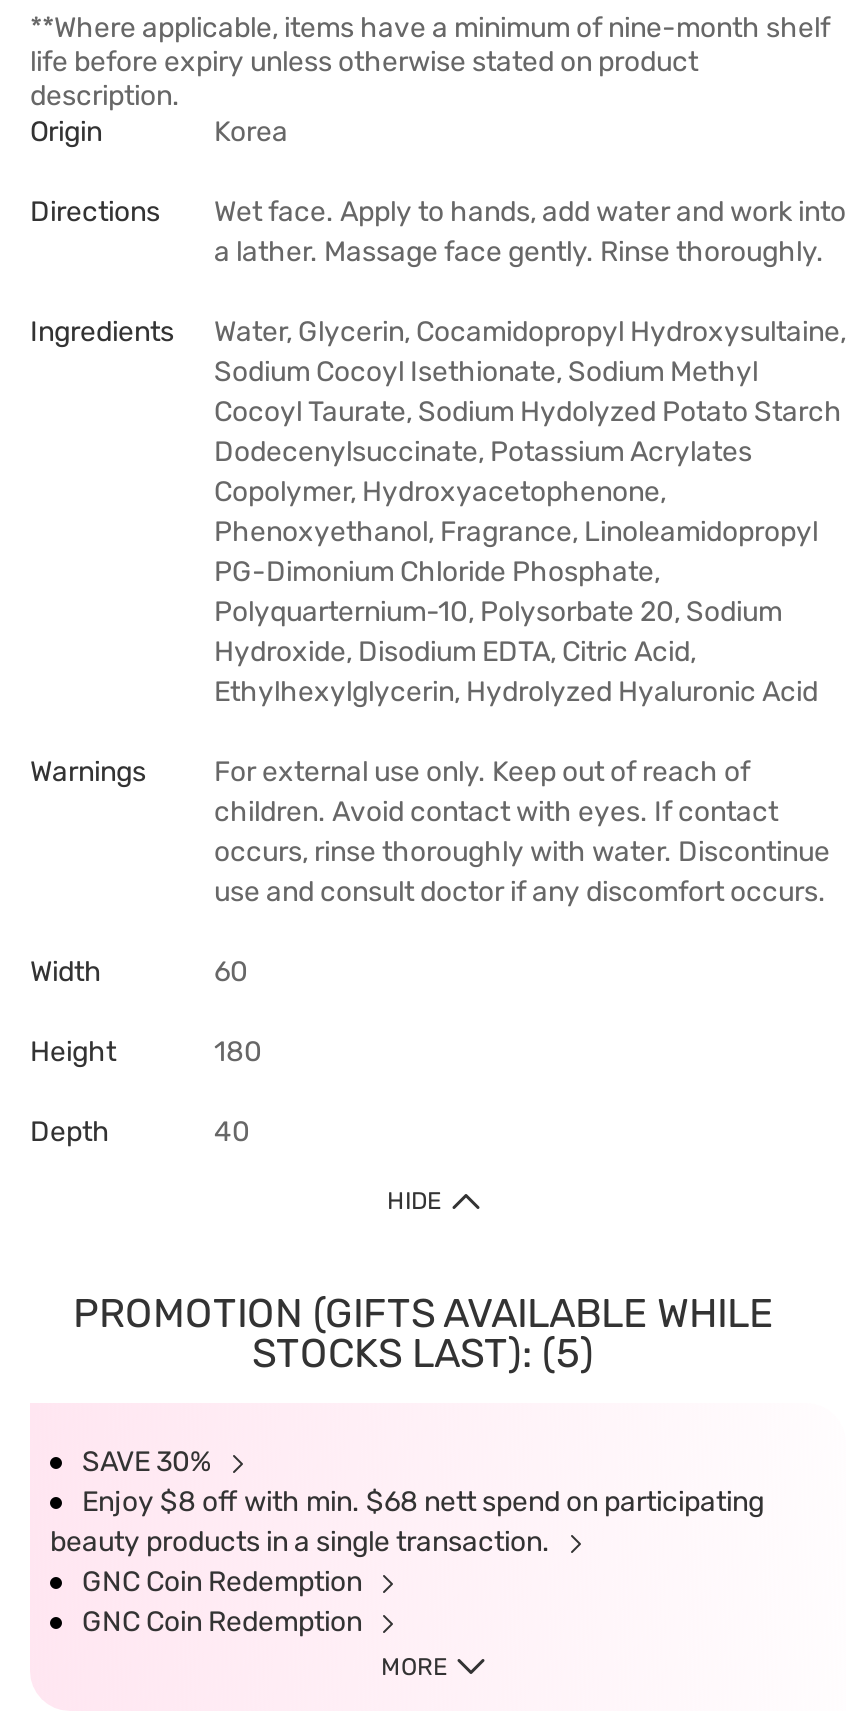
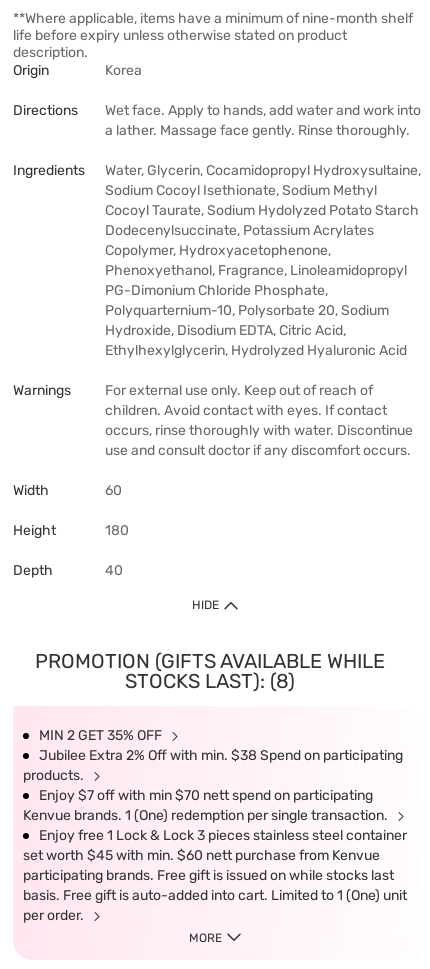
- STOCKS LAST): (5)
+ STOCKS LAST): (8)

- SAVE 30%
- Enjoy $8 off with min. $68 nett spend on participating
- beauty products in a single transaction.
- GNC Coin Redemption
- GNC Coin Redemption
+ MIN 2 GET 35% OFF
+ Jubilee Extra 2% Off with min. $38 Spend on participating
+ products.
+ Enjoy $7 off with min $70 nett spend on participating
+ Kenvue brands. 1 (One) redemption per single transaction.
+ Enjoy free 1 Lock & Lock 3 pieces stainless steel container
+ set worth $45 with min. $60 nett purchase from Kenvue
+ participating brands. Free gift is issued on while stocks last
+ basis. Free gift is auto-added into cart. Limited to 1 (One) unit
+ per order.
